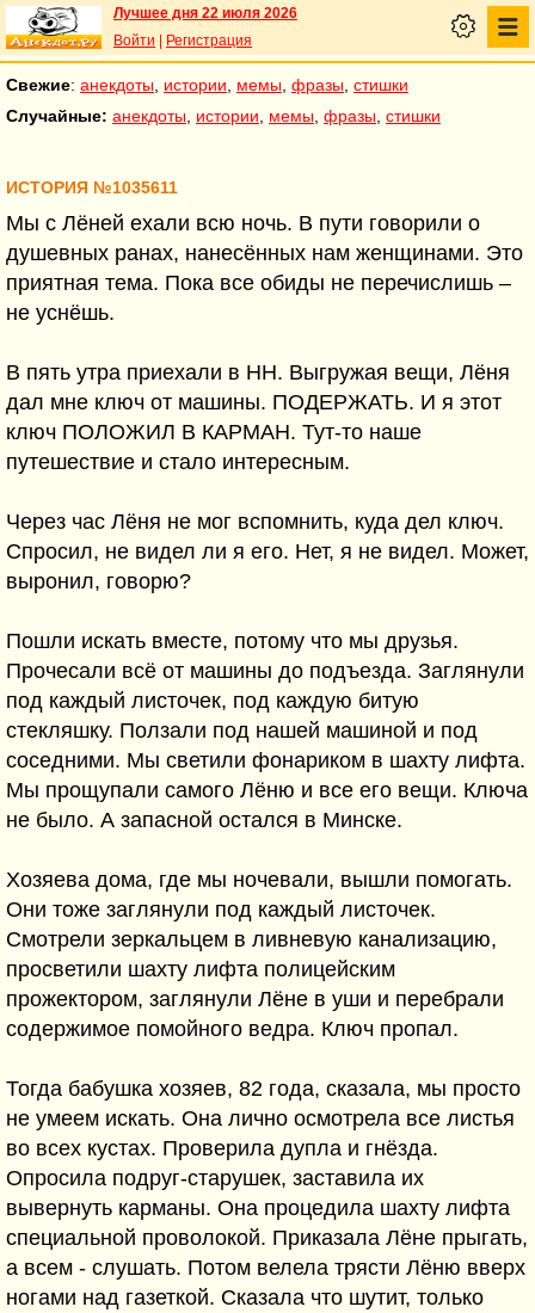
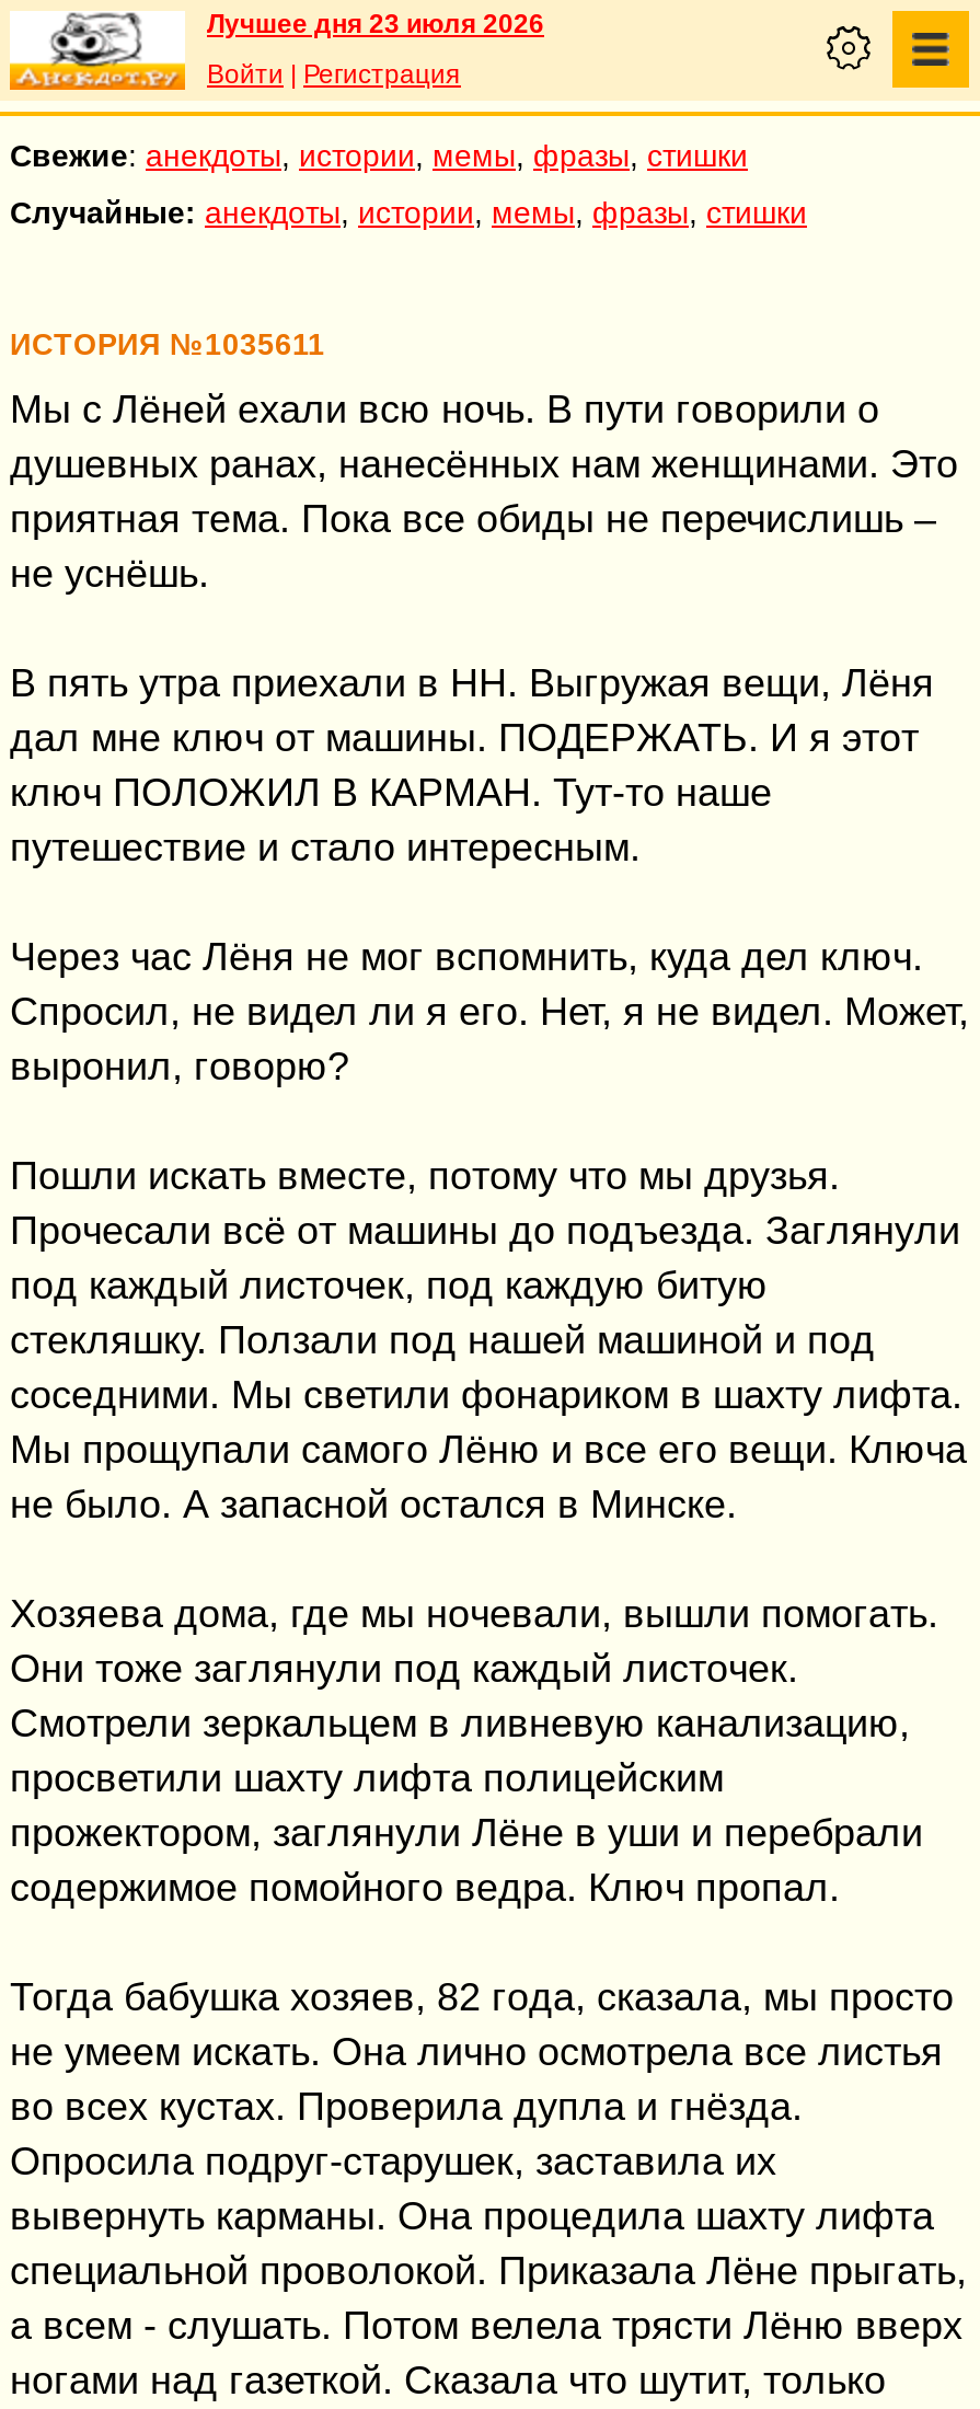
- Лучшее дня 22 июля 2026
+ Лучшее дня 23 июля 2026
